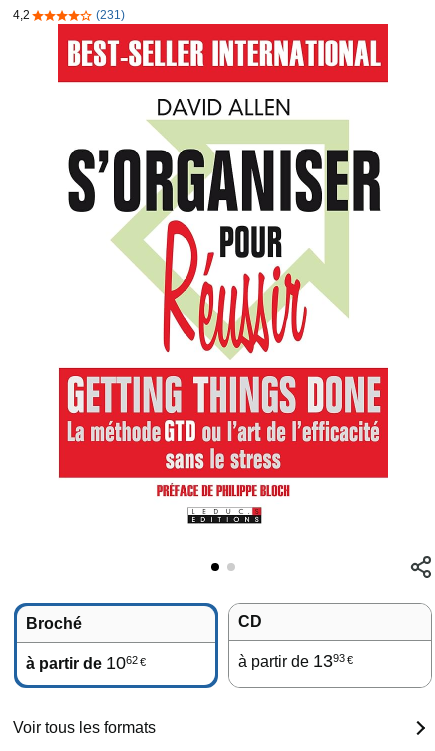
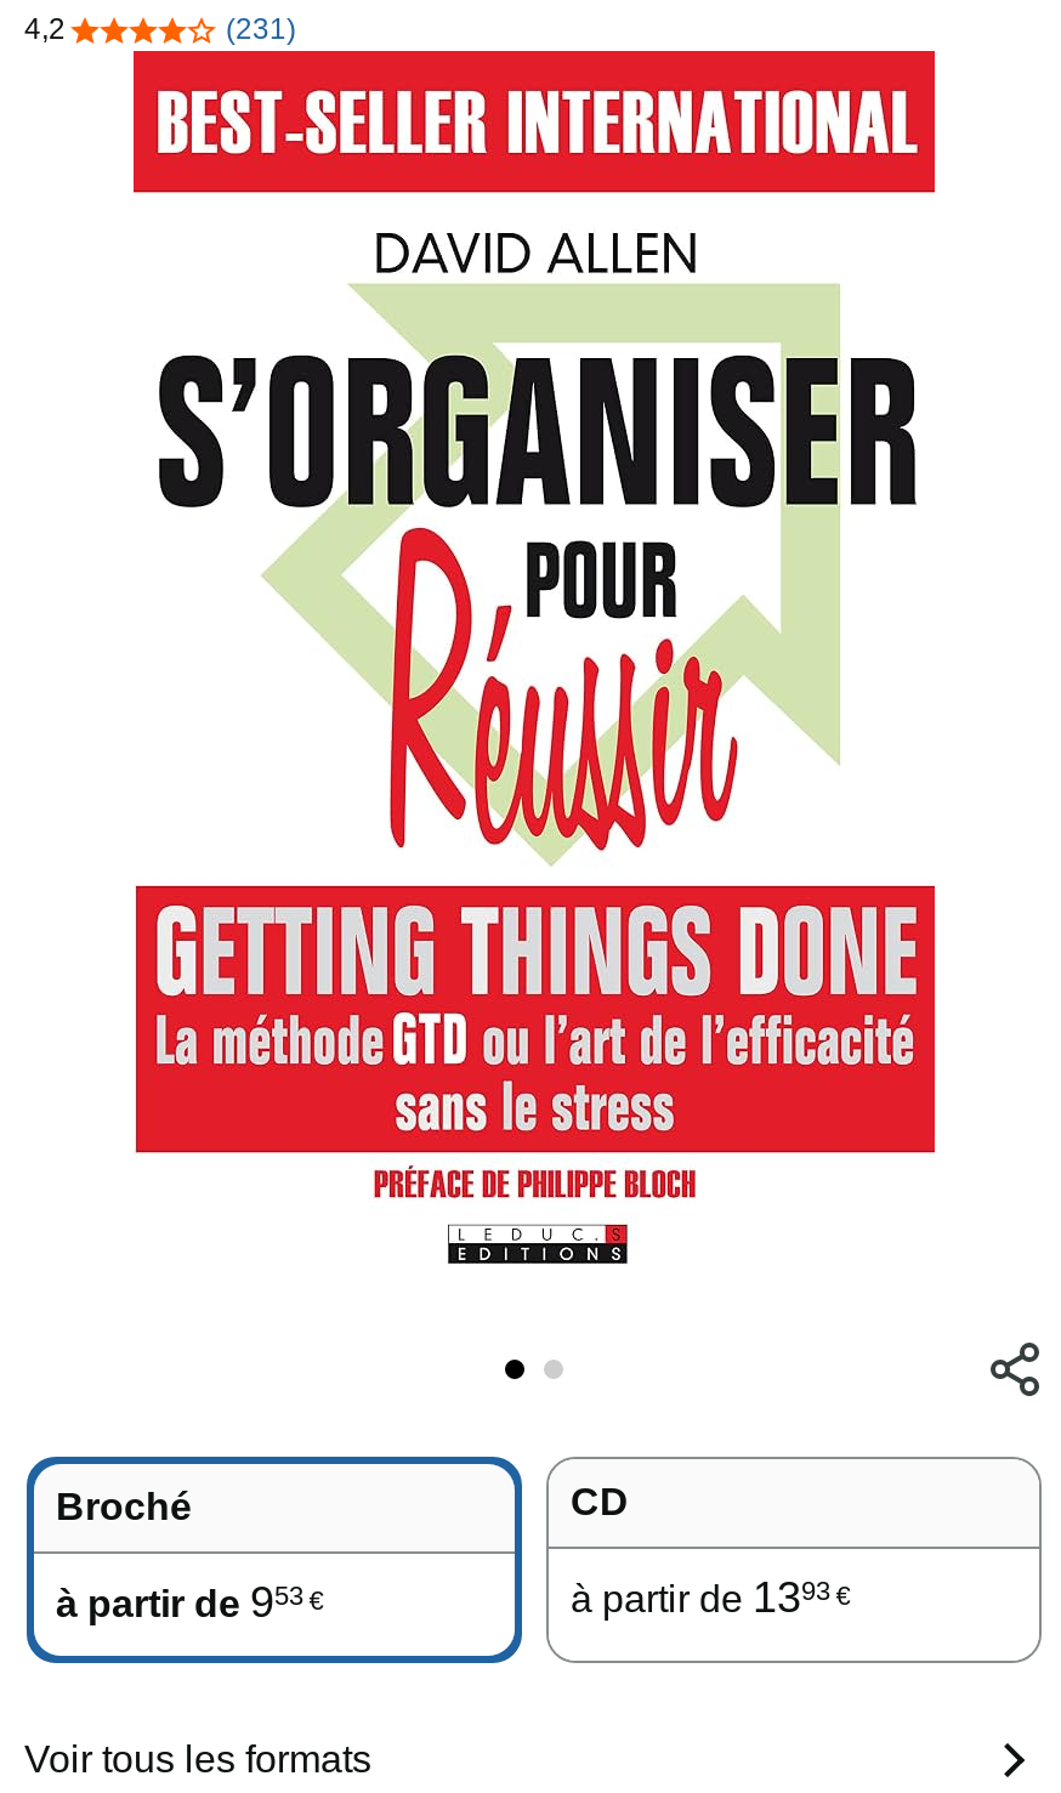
- à partir de 1062 €
+ à partir de 953 €
